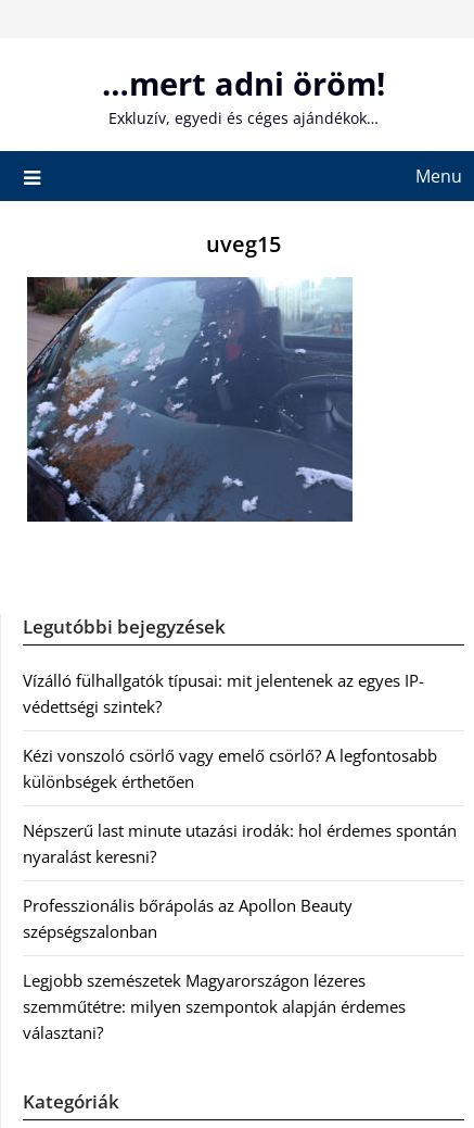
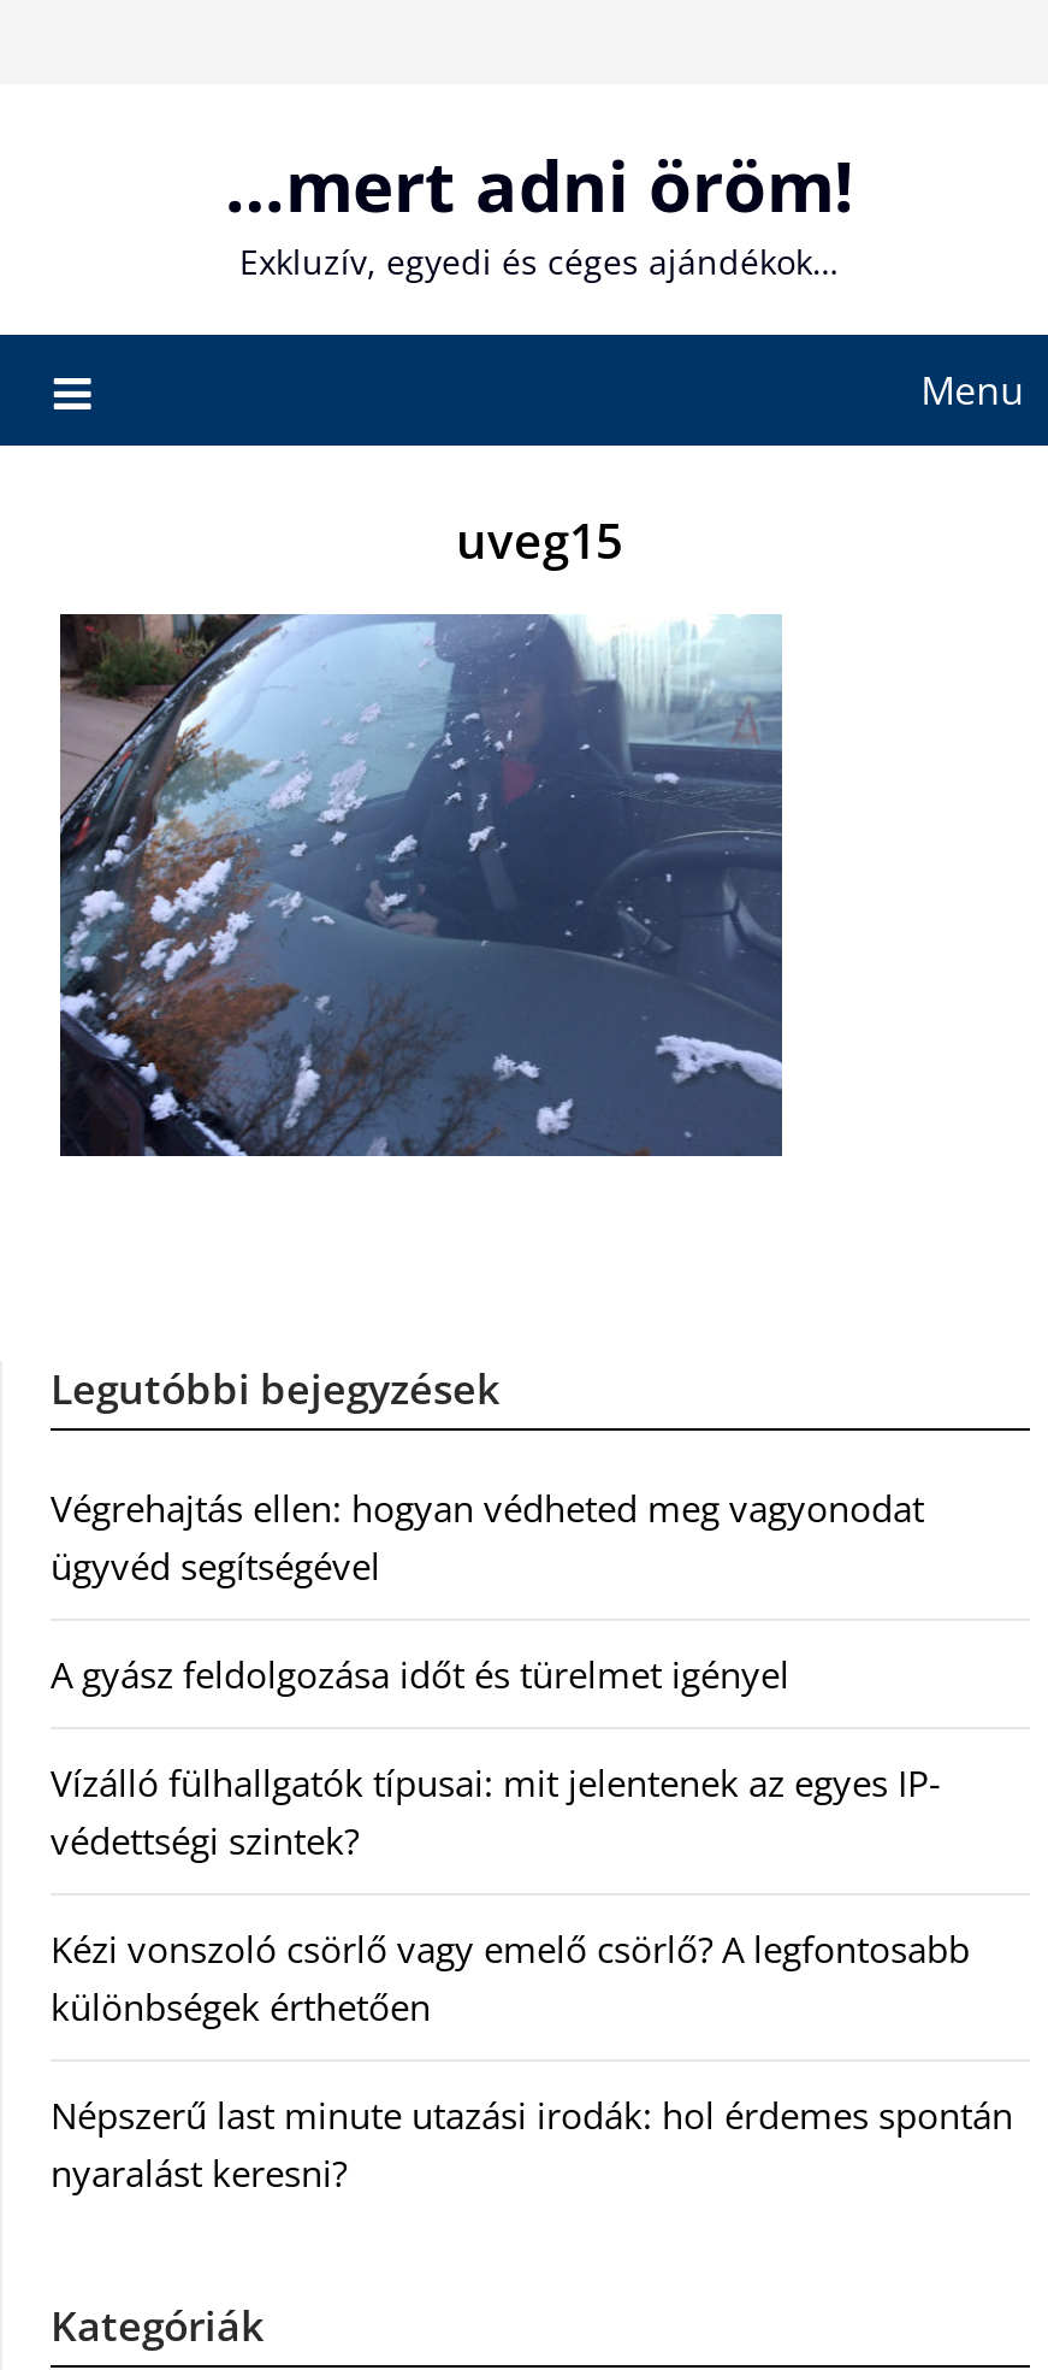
+ Végrehajtás ellen: hogyan védheted meg vagyonodat
+ ügyvéd segítségével
+ A gyász feldolgozása időt és türelmet igényel

moved down: Vízálló fülhallgatók típusai: mit jelentenek az egyes IP- | védettségi szintek? | Kézi vonszoló csörlő vagy emelő csörlő? A legfontosabb | különbségek érthetően | Népszerű last minute utazási irodák: hol érdemes spontán | nyaralást keresni?

- Professzionális bőrápolás az Apollon Beauty
- szépségszalonban
- Legjobb szemészetek Magyarországon lézeres
- szemműtétre: milyen szempontok alapján érdemes
- választani?
